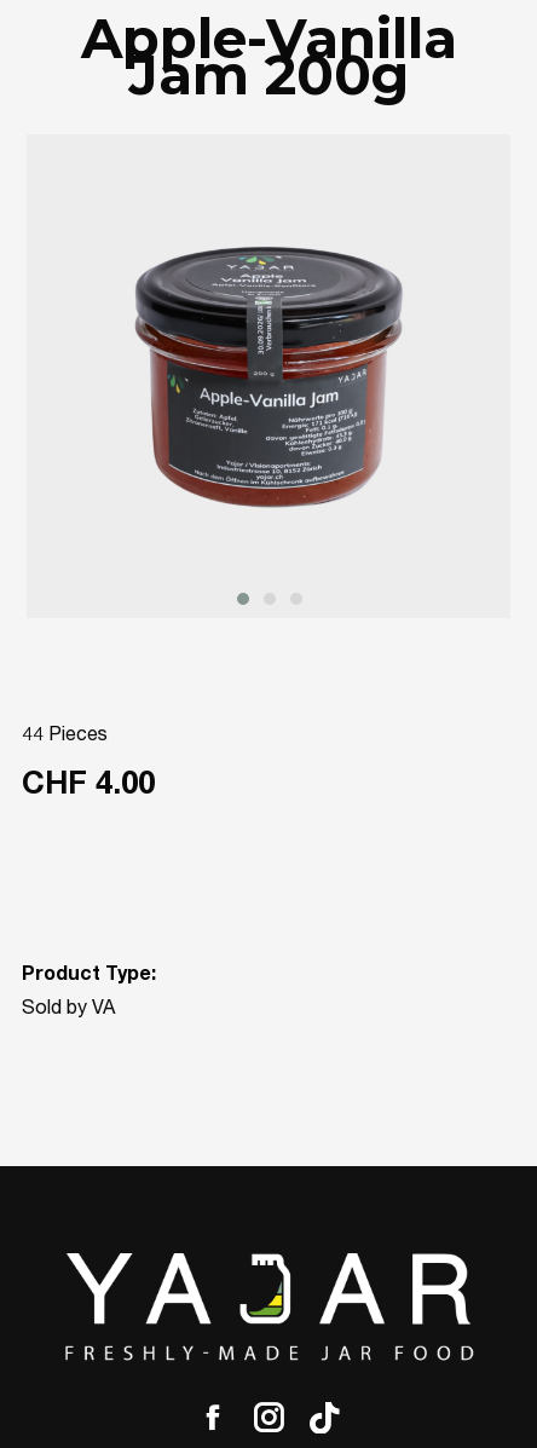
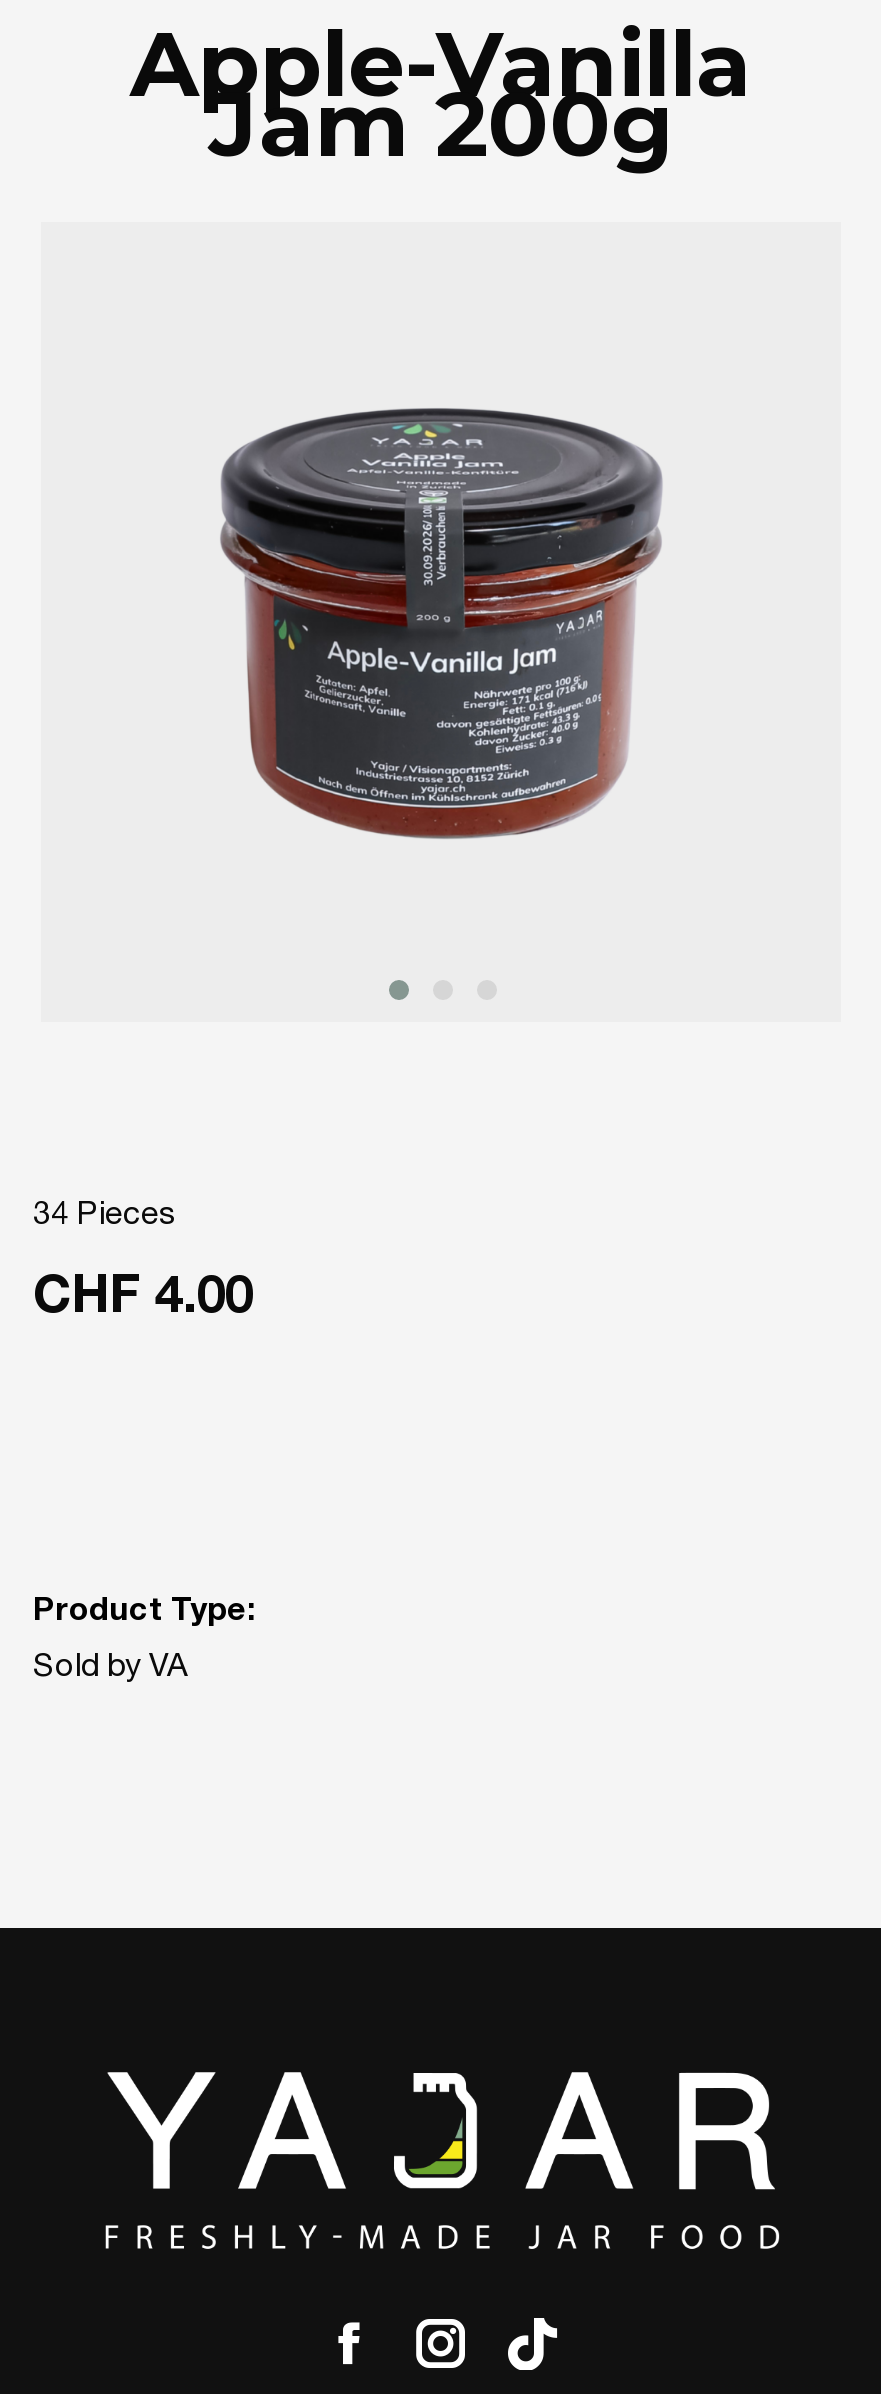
- 44 Pieces
+ 34 Pieces
